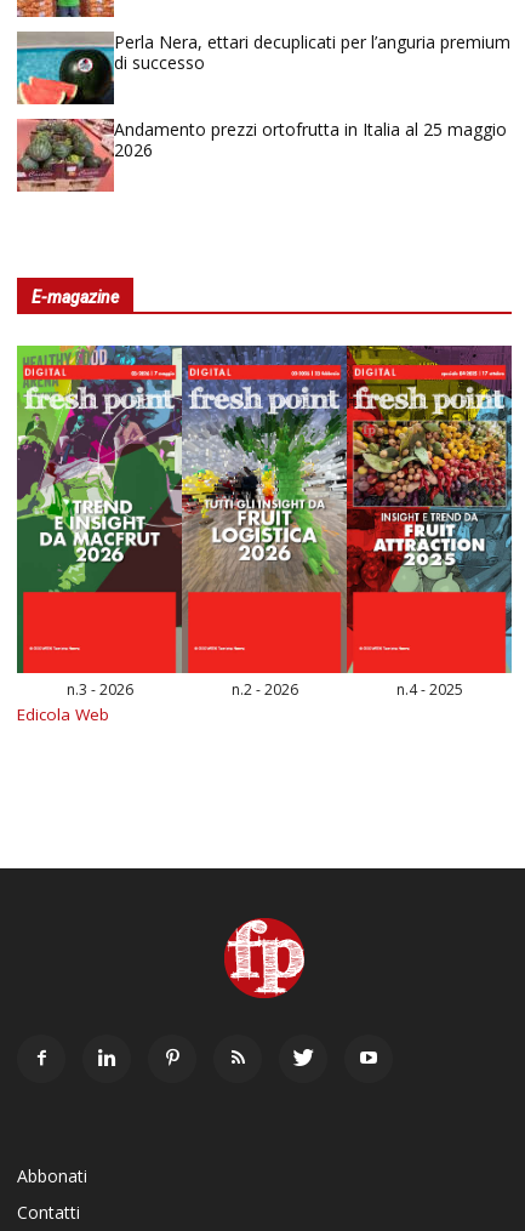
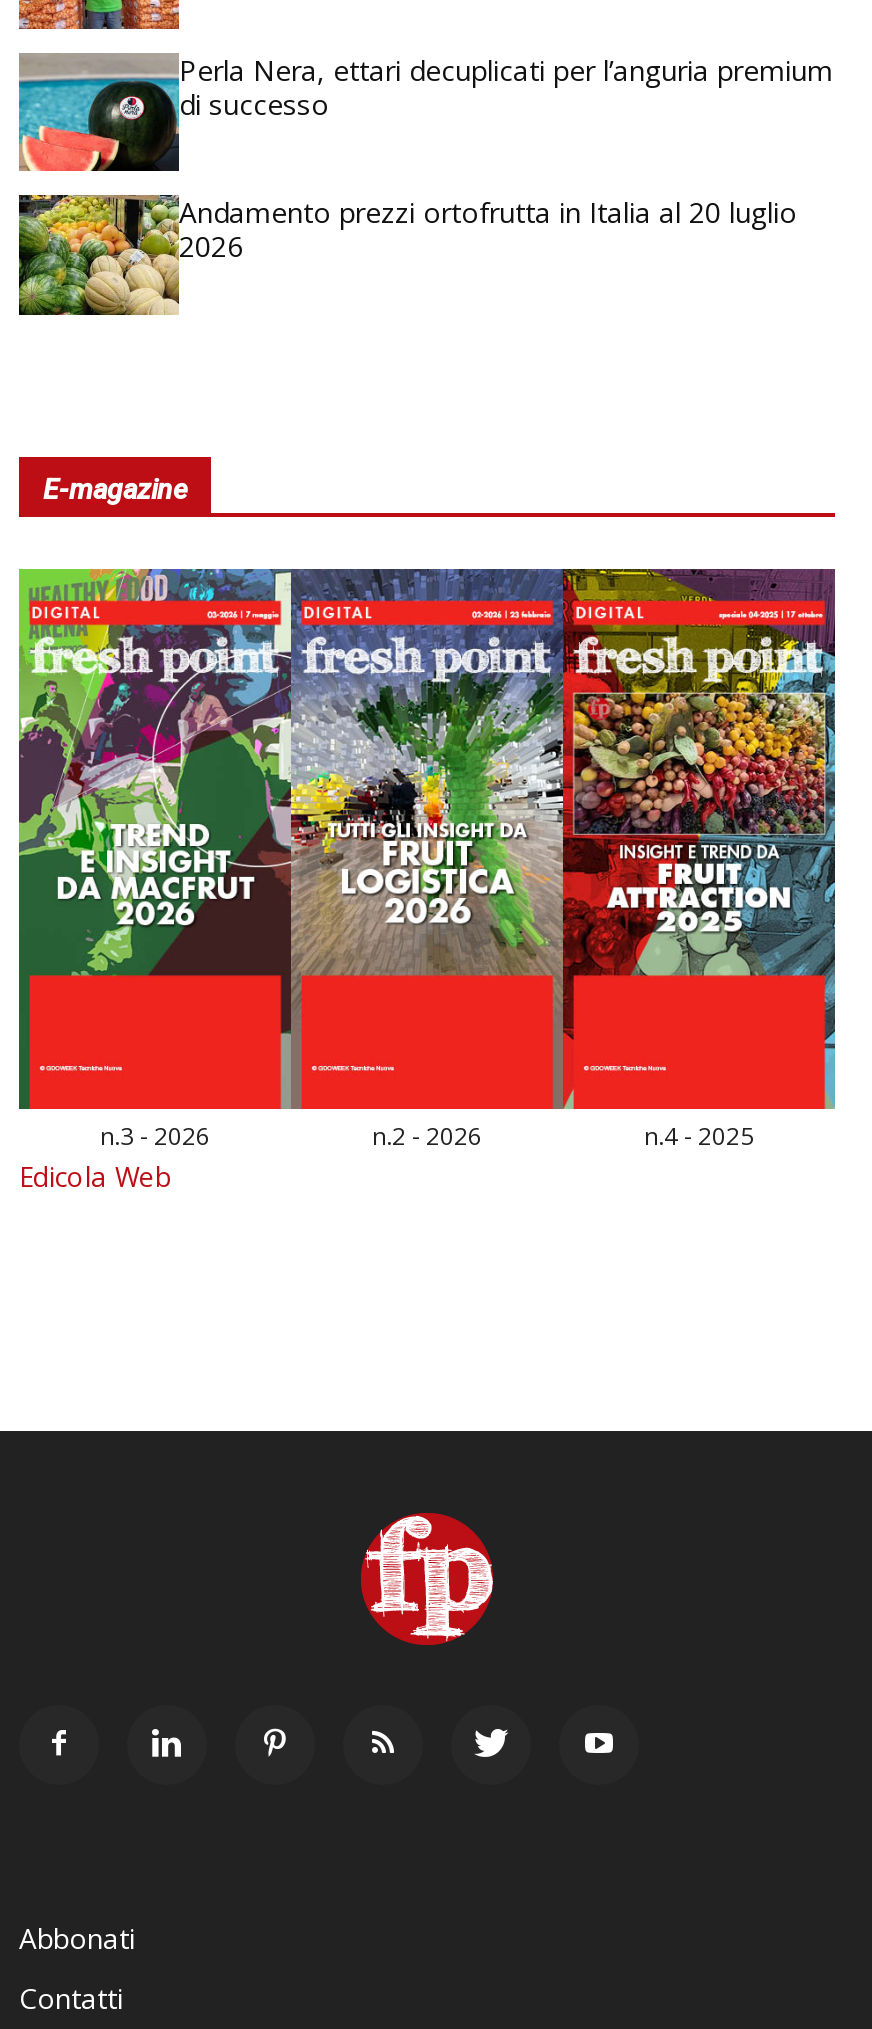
- [image]
- Andamento prezzi ortofrutta in Italia al 25 maggio
+ [image]
+ Andamento prezzi ortofrutta in Italia al 20 luglio
